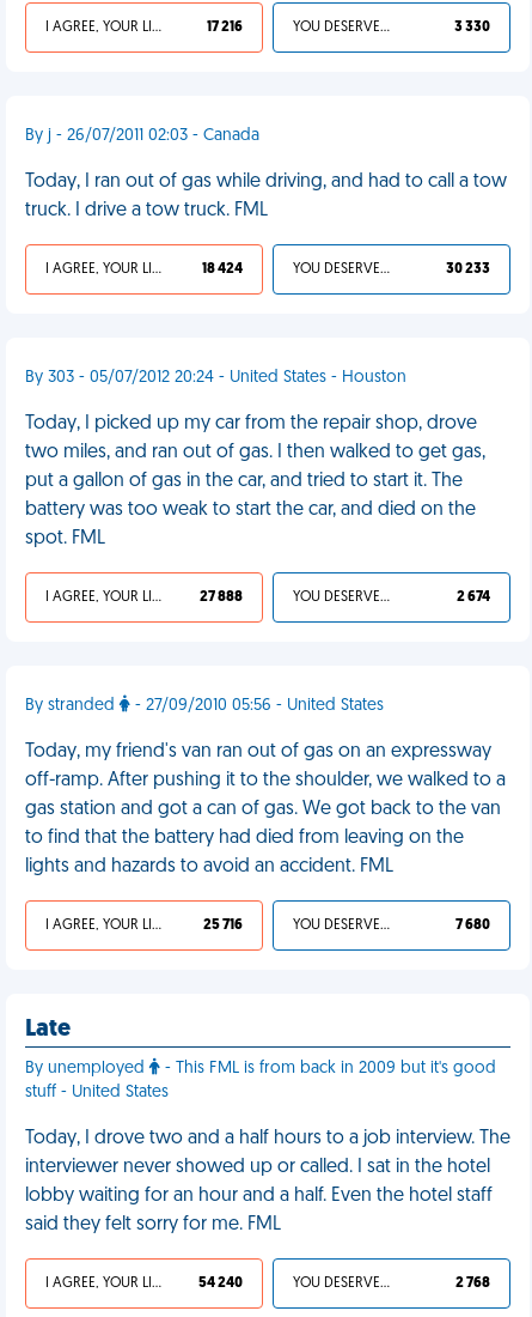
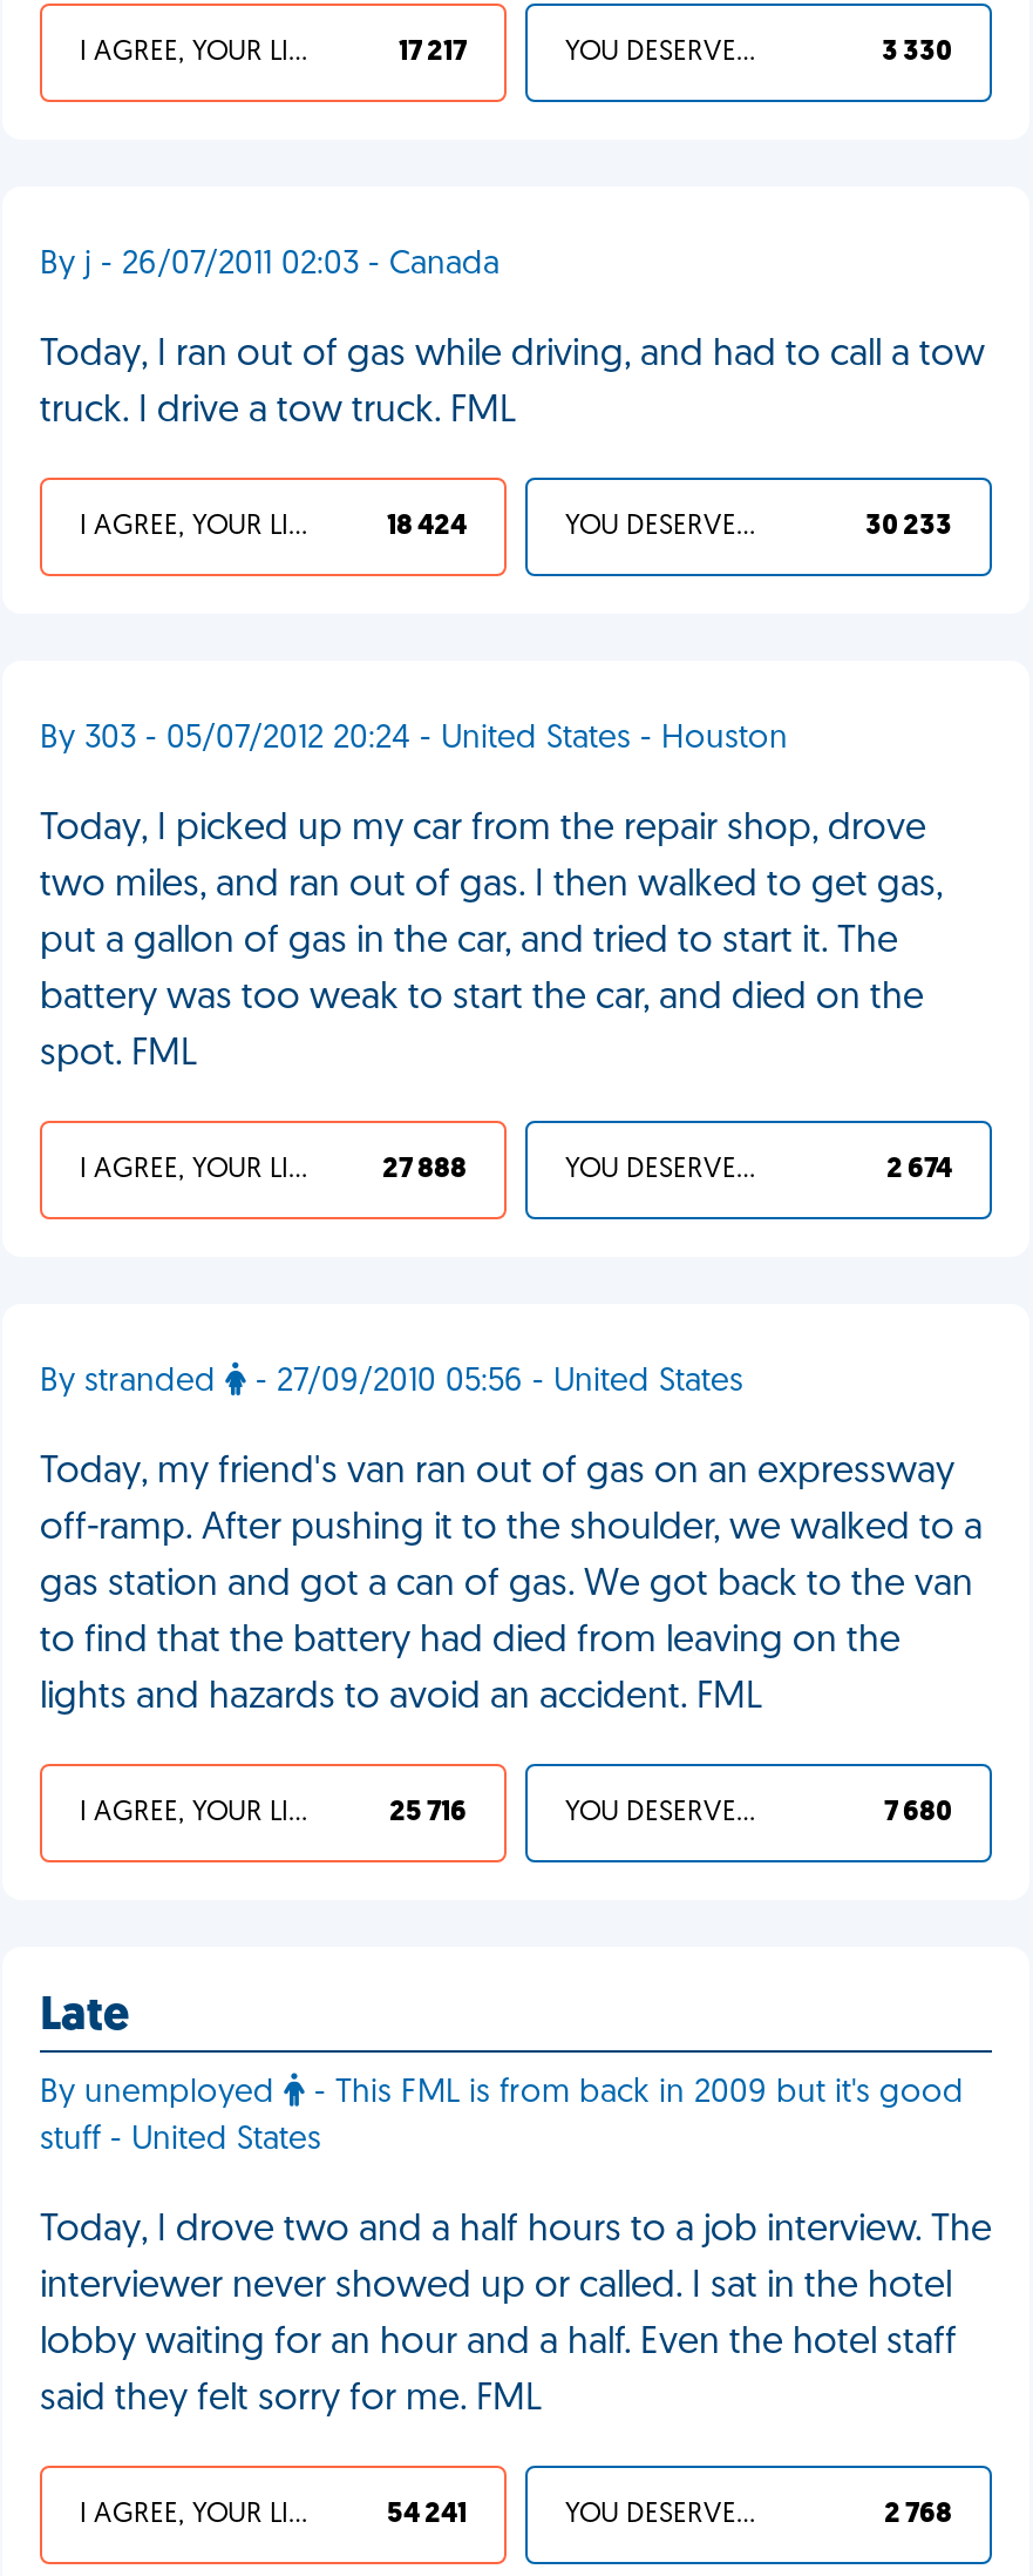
- 17 216
+ 17 217

- 54 240
+ 54 241
